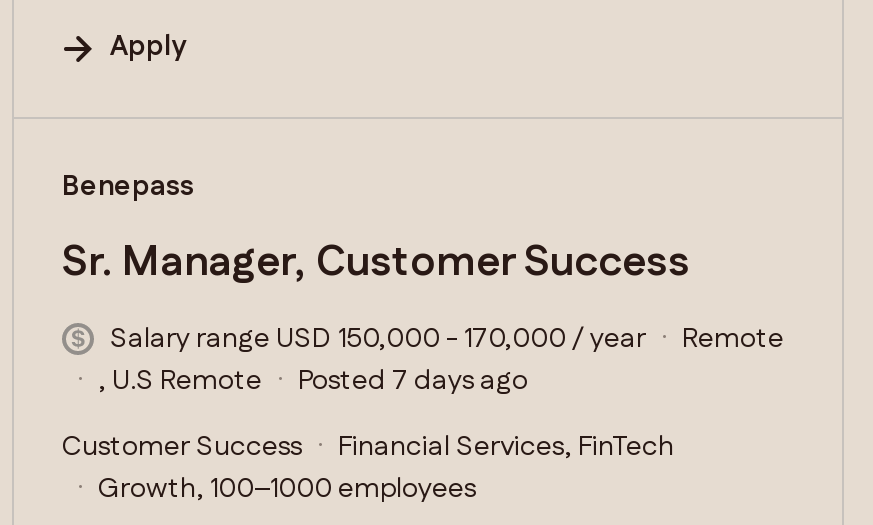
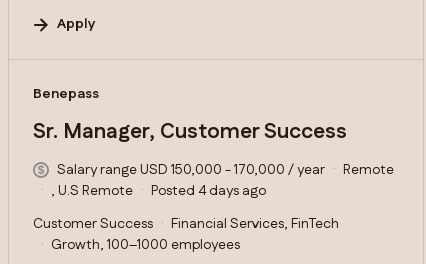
- Posted 7 days ago
+ Posted 4 days ago
